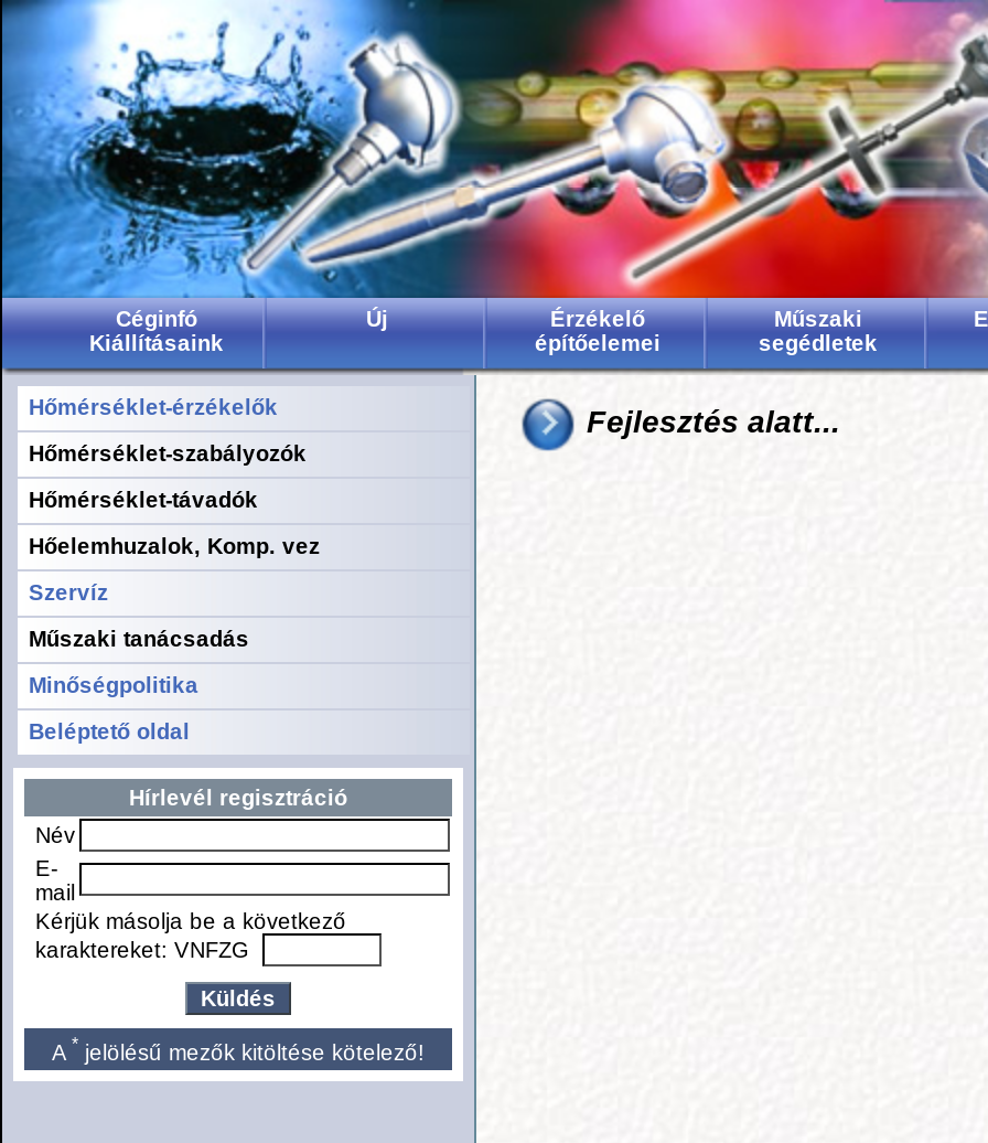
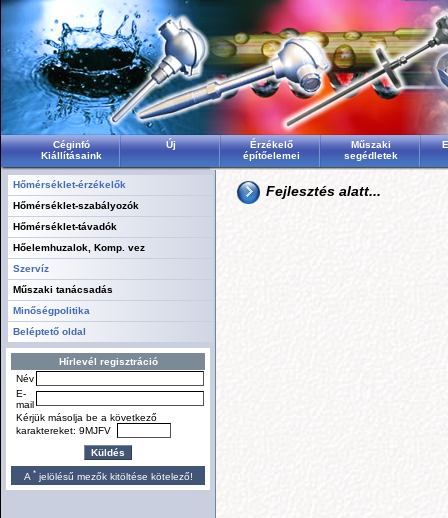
- karaktereket: VNFZG
+ karaktereket: 9MJFV
